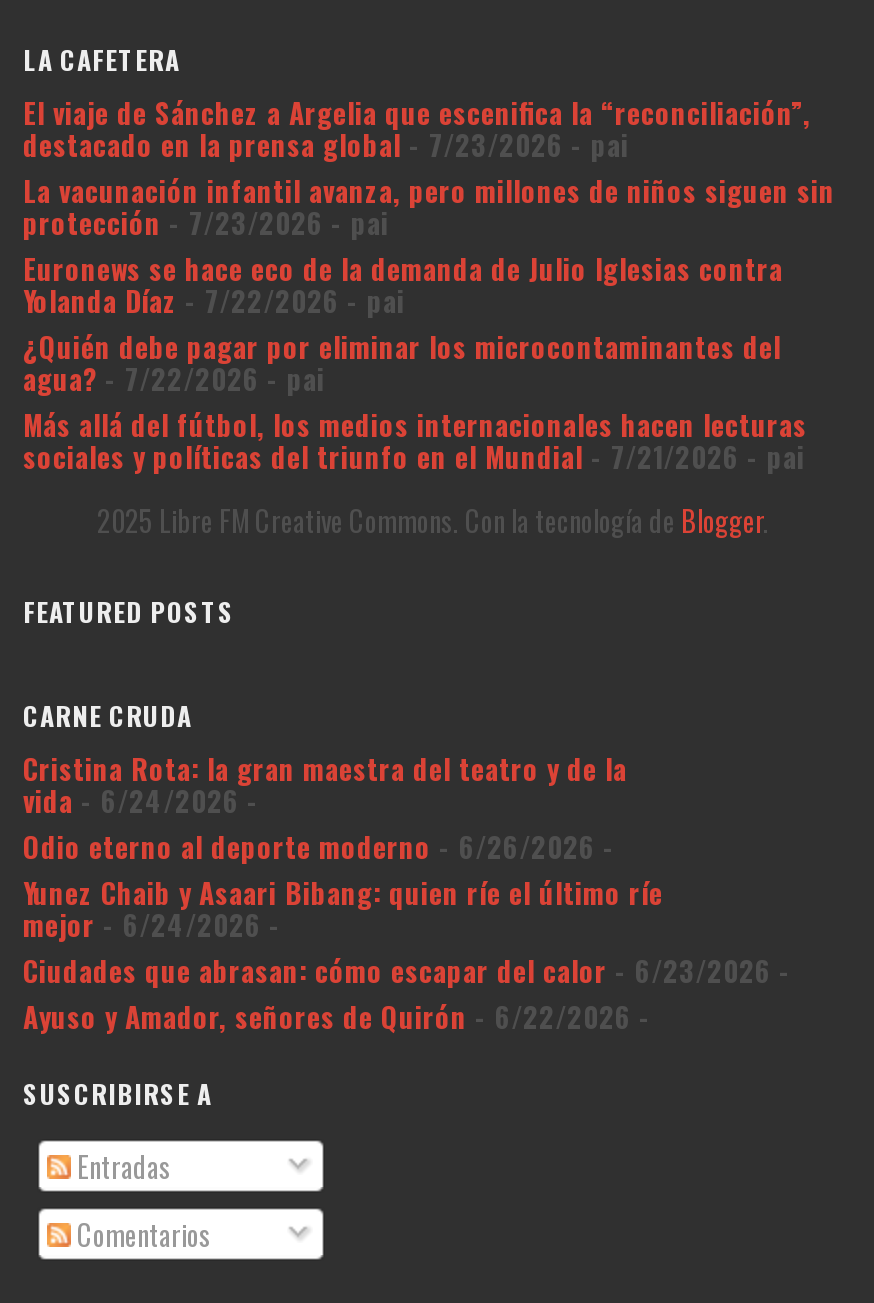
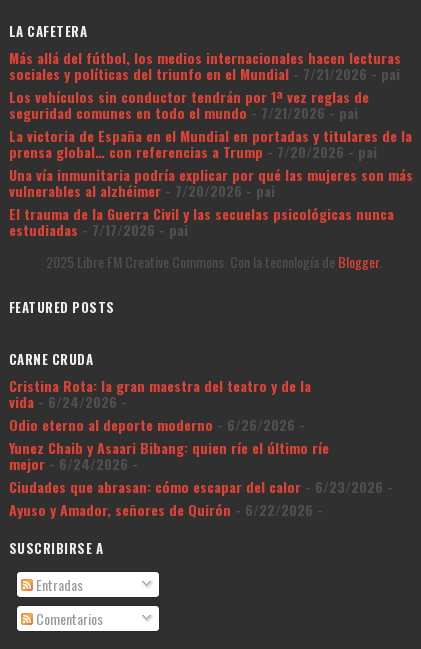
- El viaje de Sánchez a Argelia que escenifica la “reconciliación”,
- destacado en la prensa global- 7/23/2026 - pai
- La vacunación infantil avanza, pero millones de niños siguen sin
- protección- 7/23/2026- pai
- Euronews se hace eco de la demanda de Julio Iglesias contra
- Yolanda Díaz - 7/22/2026- pai
- ¿Quién debe pagar por eliminar los microcontaminantes del
- agua?- 7/22/2026 - pai

moved up: Más allá del fútbol, los medios internacionales hacen lecturas | sociales y políticas del triunfo en el Mundial- 7/21/2026- pai

+ Los vehículos sin conductor tendrán por 1ª vez reglas de
+ seguridad comunes en todo el mundo- 7/21/2026- pai
+ La victoria de España en el Mundial en portadas y titulares de la
+ prensa global… con referencias a Trump- 7/20/2026- pai
+ Una vía inmunitaria podría explicar por qué las mujeres son más
+ vulnerables al alzhéimer - 7/20/2026- pai
+ El trauma de la Guerra Civil y las secuelas psicológicas nunca
+ estudiadas- 7/17/2026- pai
